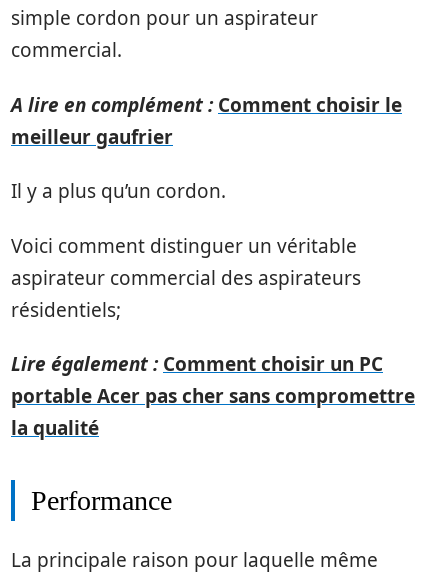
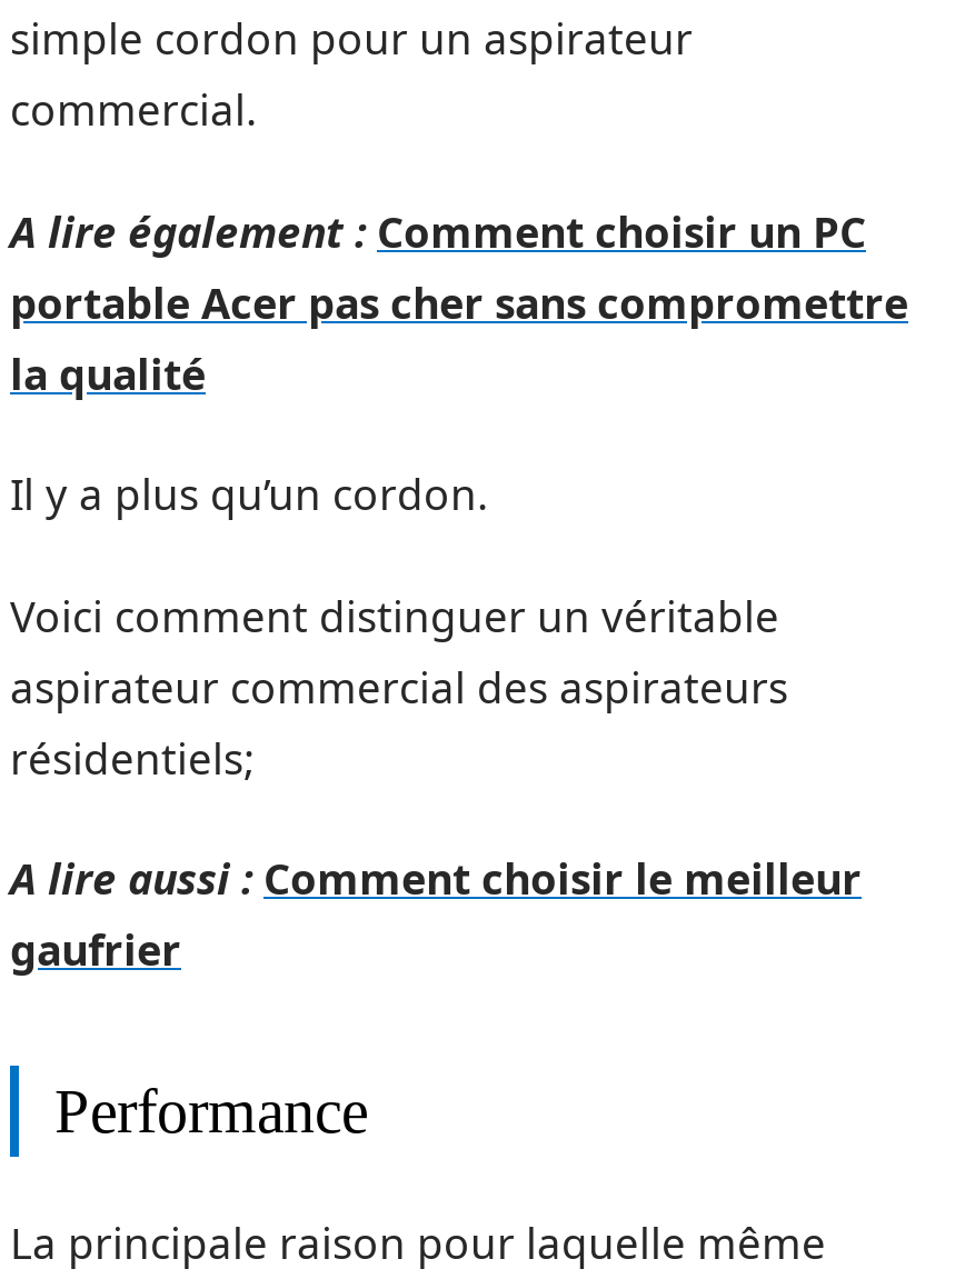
- A lire en complément : Comment choisir le
- meilleur gaufrier
+ A lire également : Comment choisir un PC

moved down: Il y a plus qu’un cordon. | Voici comment distinguer un véritable | aspirateur commercial des aspirateurs | résidentiels;

- Lire également : Comment choisir un PC
+ A lire aussi : Comment choisir le meilleur
+ gaufrier

moved up: portable Acer pas cher sans compromettre | la qualité
